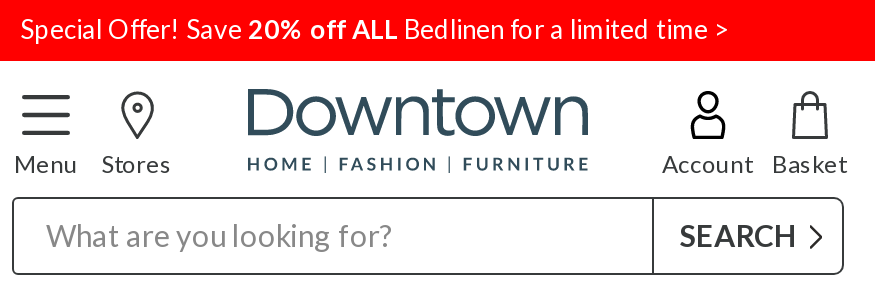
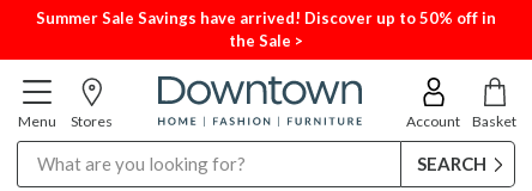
- Special Offer! Save 20% off ALL Bedlinen for a limited time >
+ Summer Sale Savings have arrived! Discover up to 50% off in
+ the Sale >
